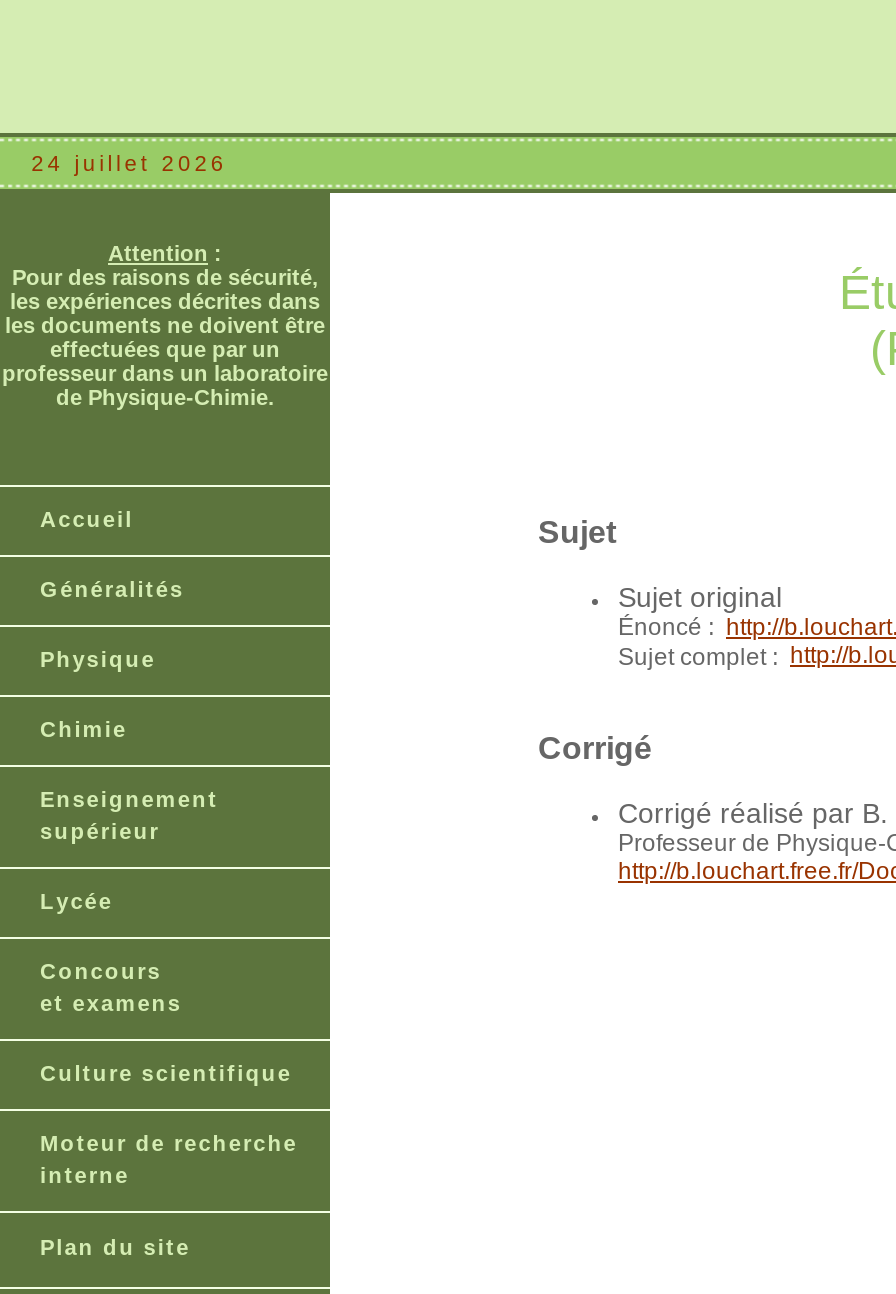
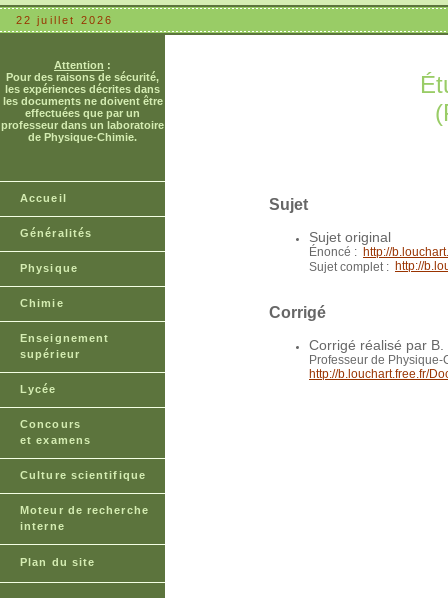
- 24 juillet 2026
+ 22 juillet 2026
